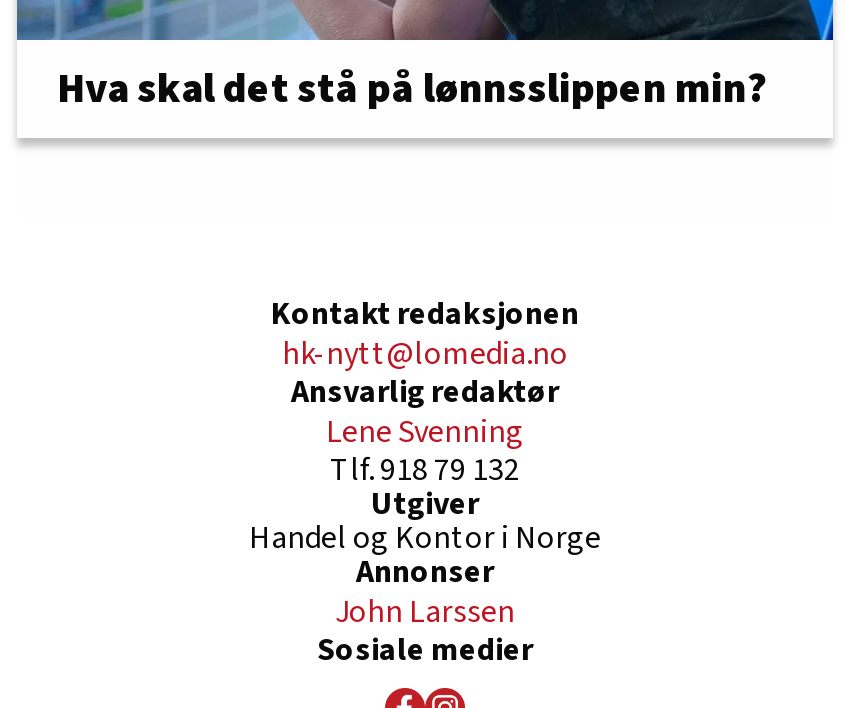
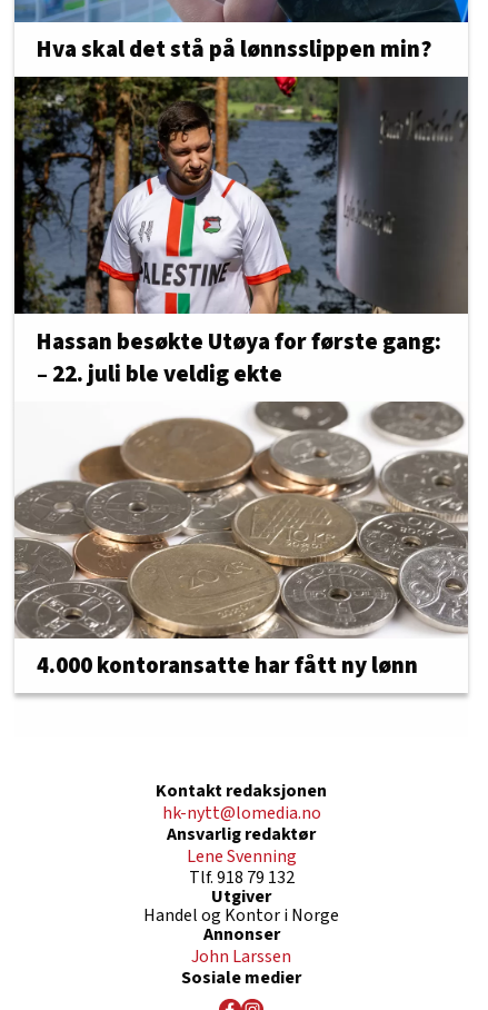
+ [image]
+ Hassan besøkte Utøya for første gang:
+ – 22. juli ble veldig ekte

+ [image]
+ 4.000 kontoransatte har fått ny lønn
